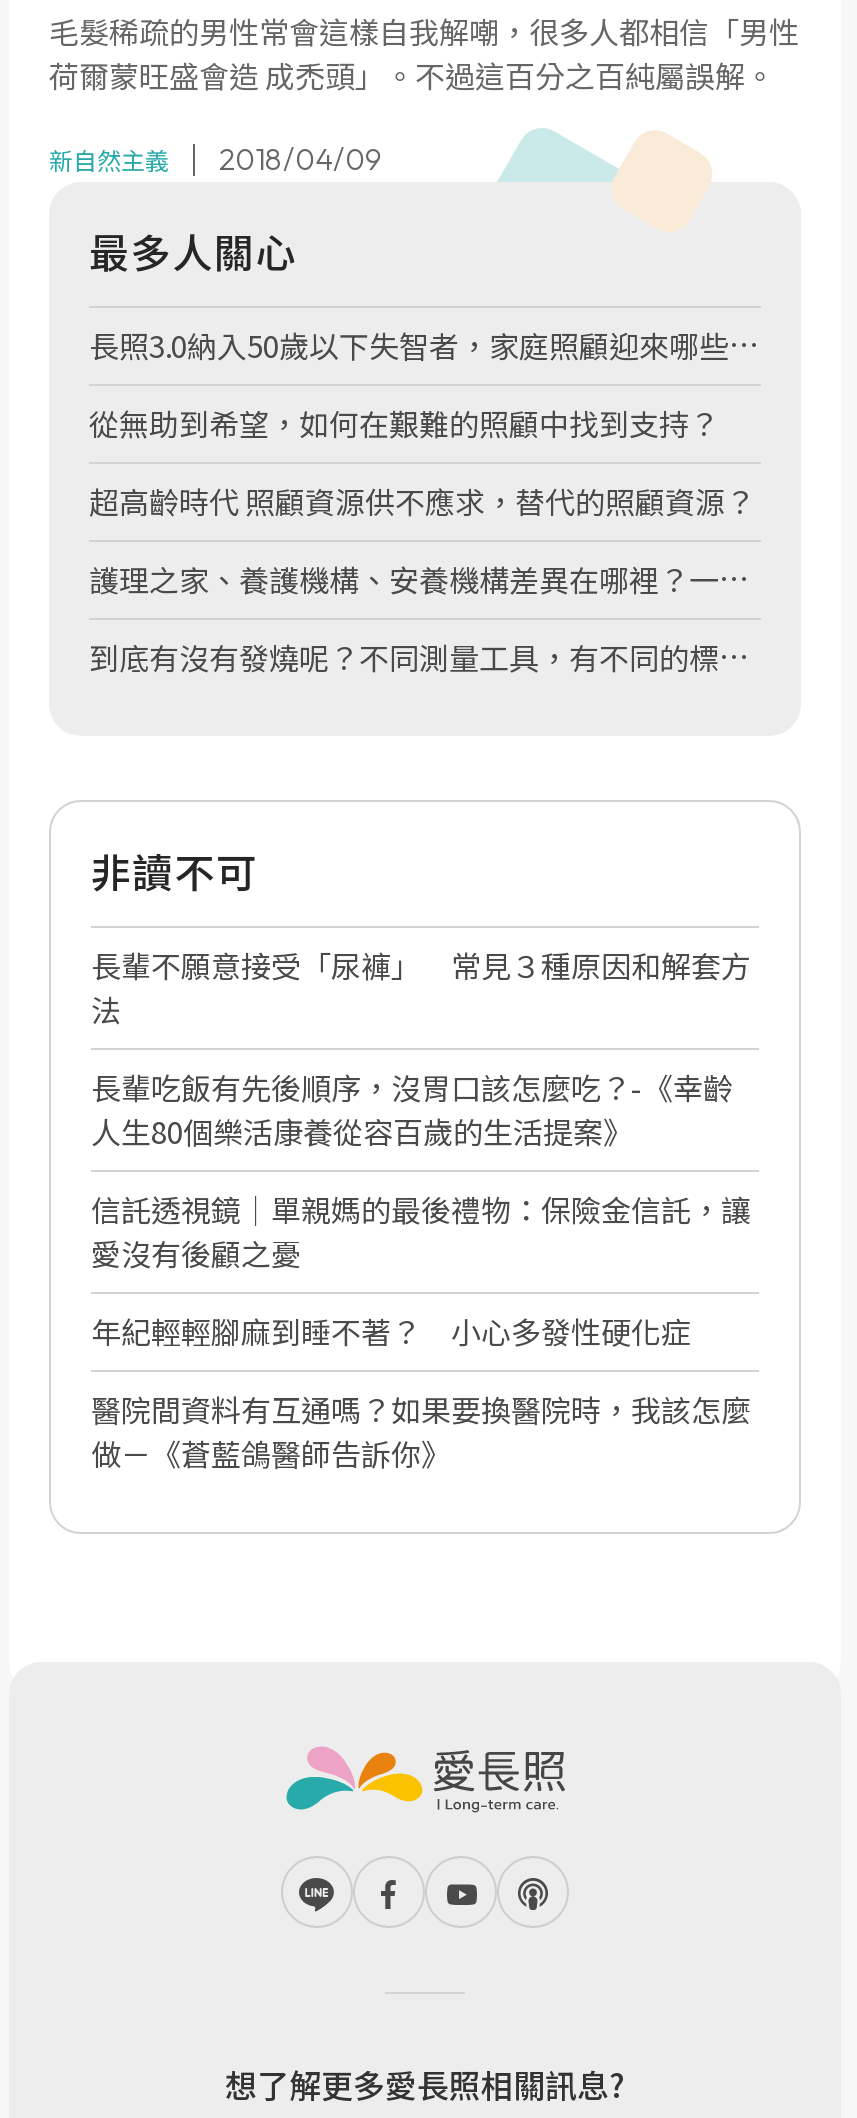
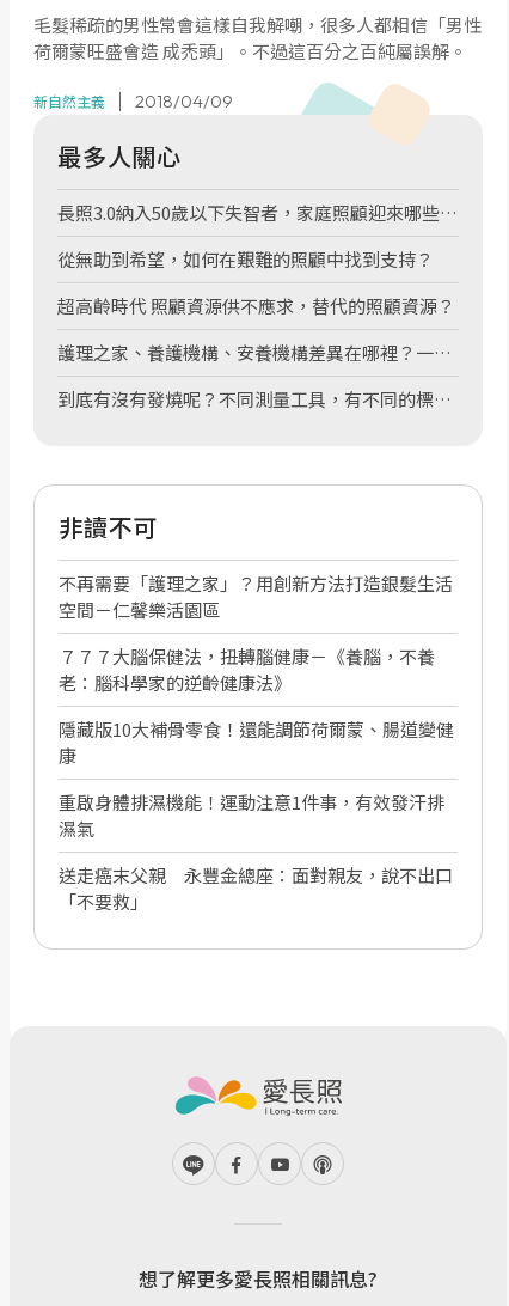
- 長輩不願意接受「尿褲」 常見３種原因和解套方
- 法
+ 不再需要「護理之家」？用創新方法打造銀髮生活
+ 空間－仁馨樂活園區

- 長輩吃飯有先後順序，沒胃口該怎麼吃？-《幸齡
- 人生80個樂活康養從容百歲的生活提案》
+ ７７７大腦保健法，扭轉腦健康－《養腦，不養
+ 老：腦科學家的逆齡健康法》

- 信託透視鏡｜單親媽的最後禮物：保險金信託，讓
- 愛沒有後顧之憂
+ 隱藏版10大補骨零食！還能調節荷爾蒙、腸道變健
+ 康

- 年紀輕輕腳麻到睡不著？ 小心多發性硬化症
+ 重啟身體排濕機能！運動注意1件事，有效發汗排
+ 濕氣

- 醫院間資料有互通嗎？如果要換醫院時，我該怎麼
- 做－《蒼藍鴿醫師告訴你》
+ 送走癌末父親 永豐金總座：面對親友，說不出口
+ 「不要救」
